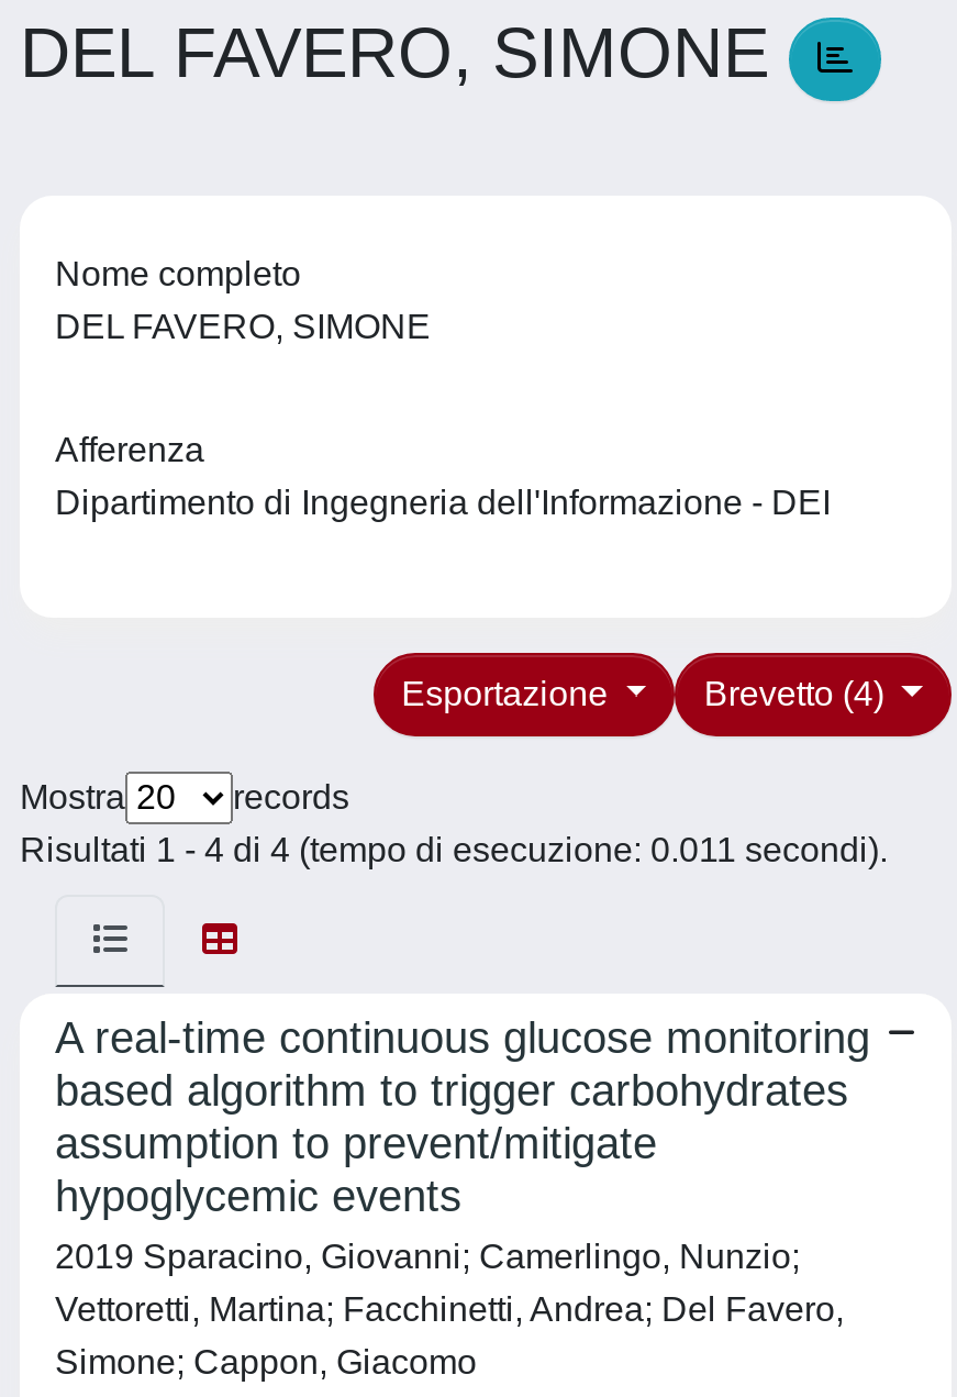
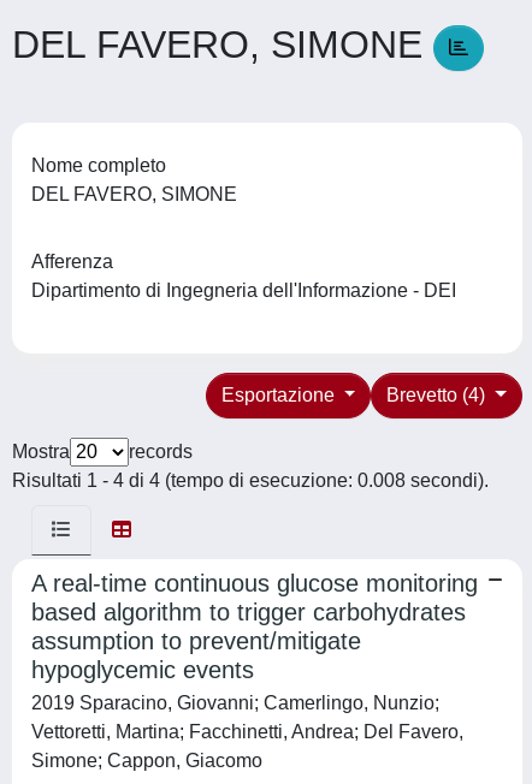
- Risultati 1 - 4 di 4 (tempo di esecuzione: 0.011 secondi).
+ Risultati 1 - 4 di 4 (tempo di esecuzione: 0.008 secondi).
